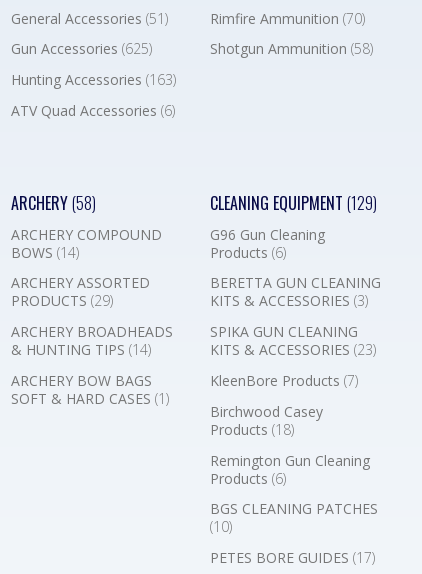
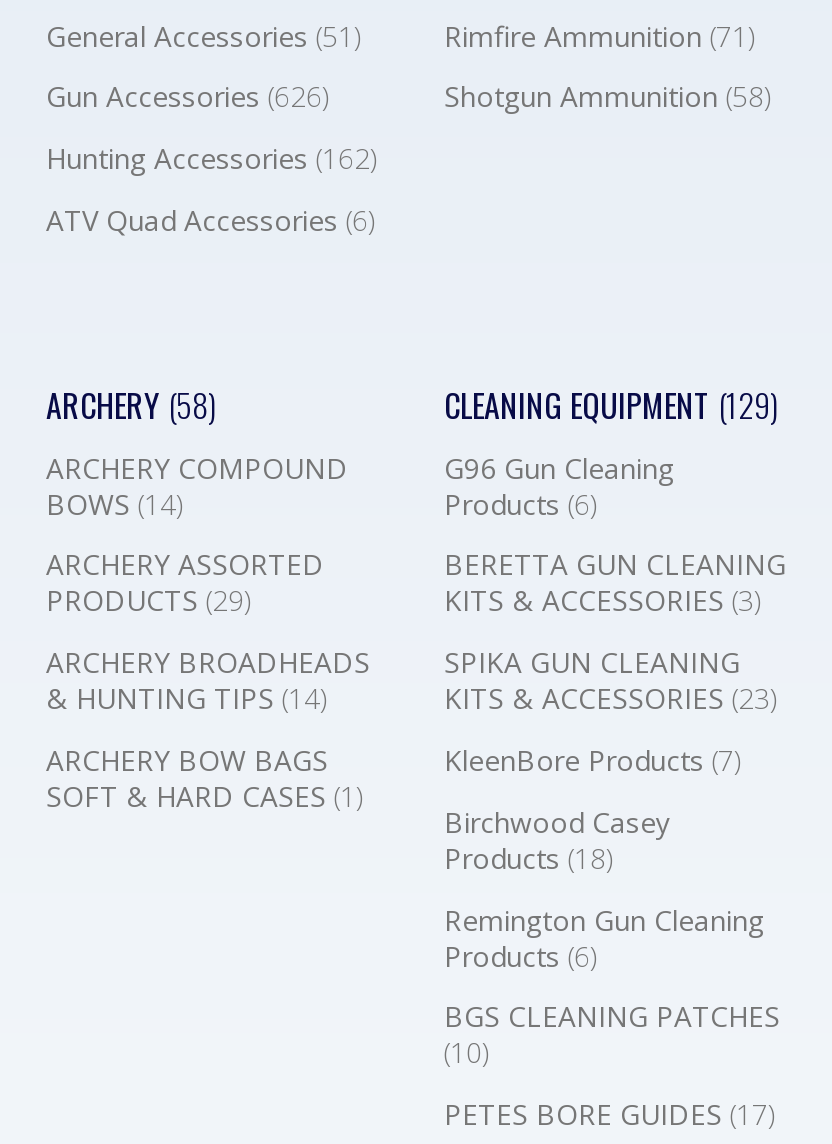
- Rimfire Ammunition (70)
+ Rimfire Ammunition (71)

- Gun Accessories (625)
+ Gun Accessories (626)

- Hunting Accessories (163)
+ Hunting Accessories (162)
